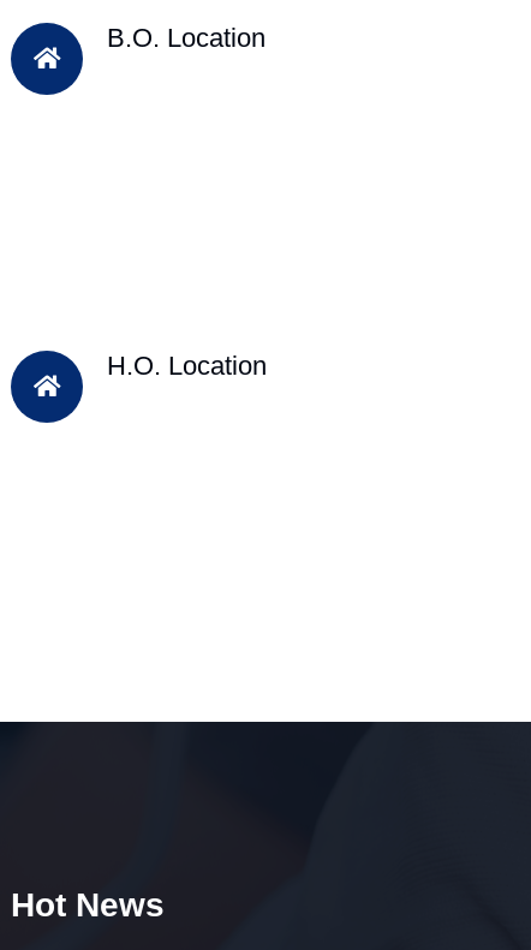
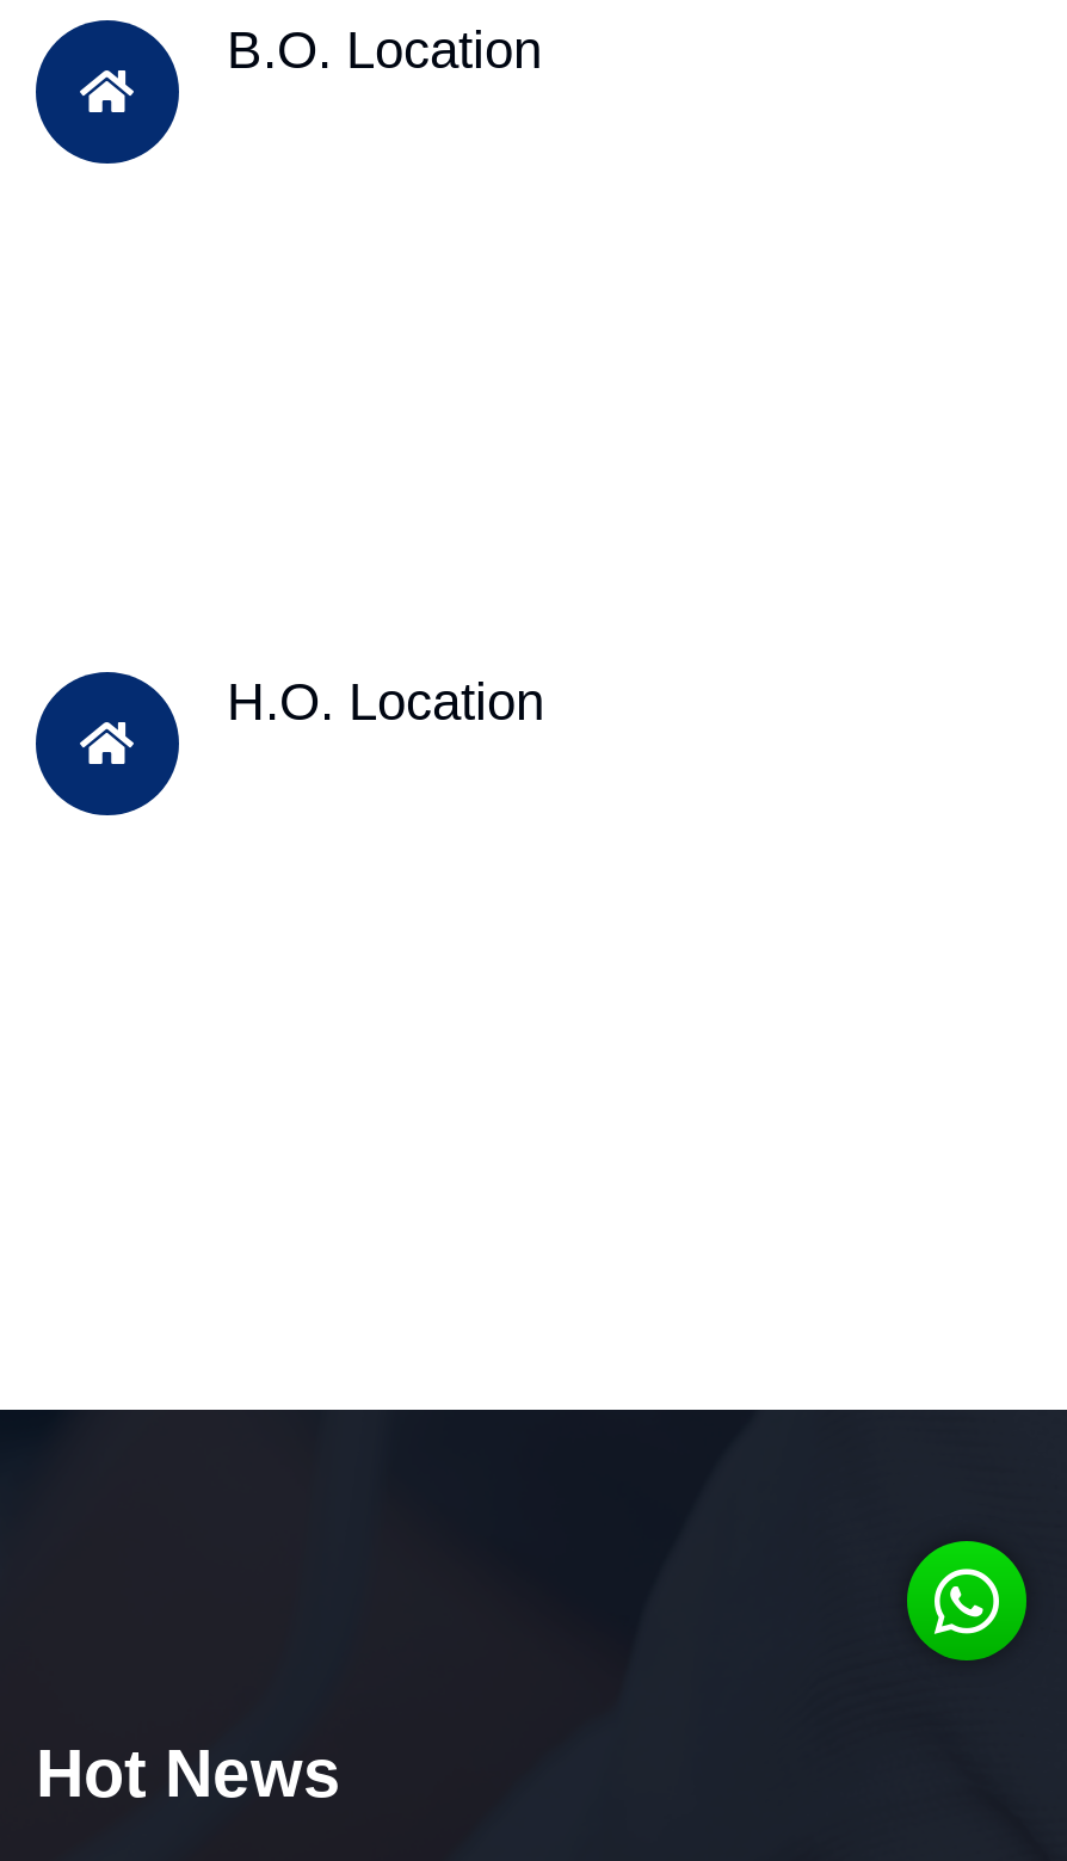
+ [image]
